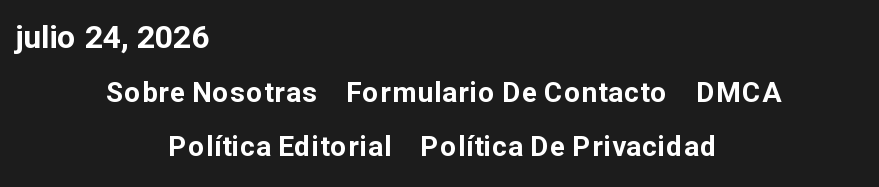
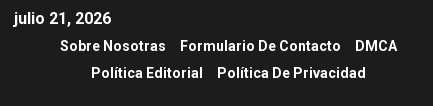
- julio 24, 2026
+ julio 21, 2026
